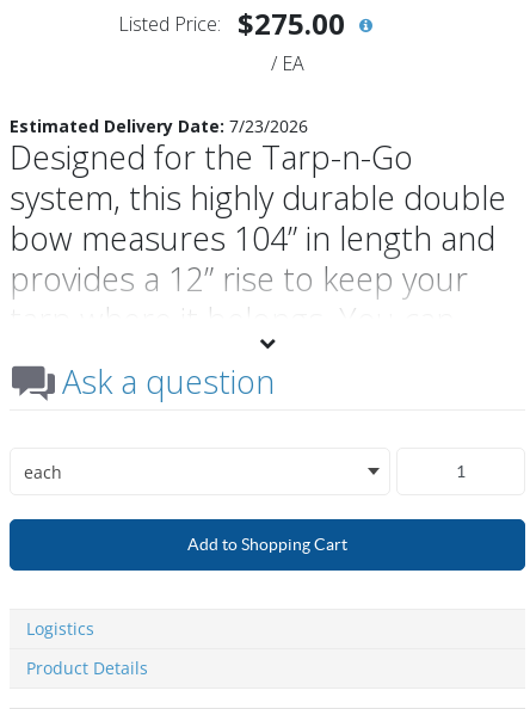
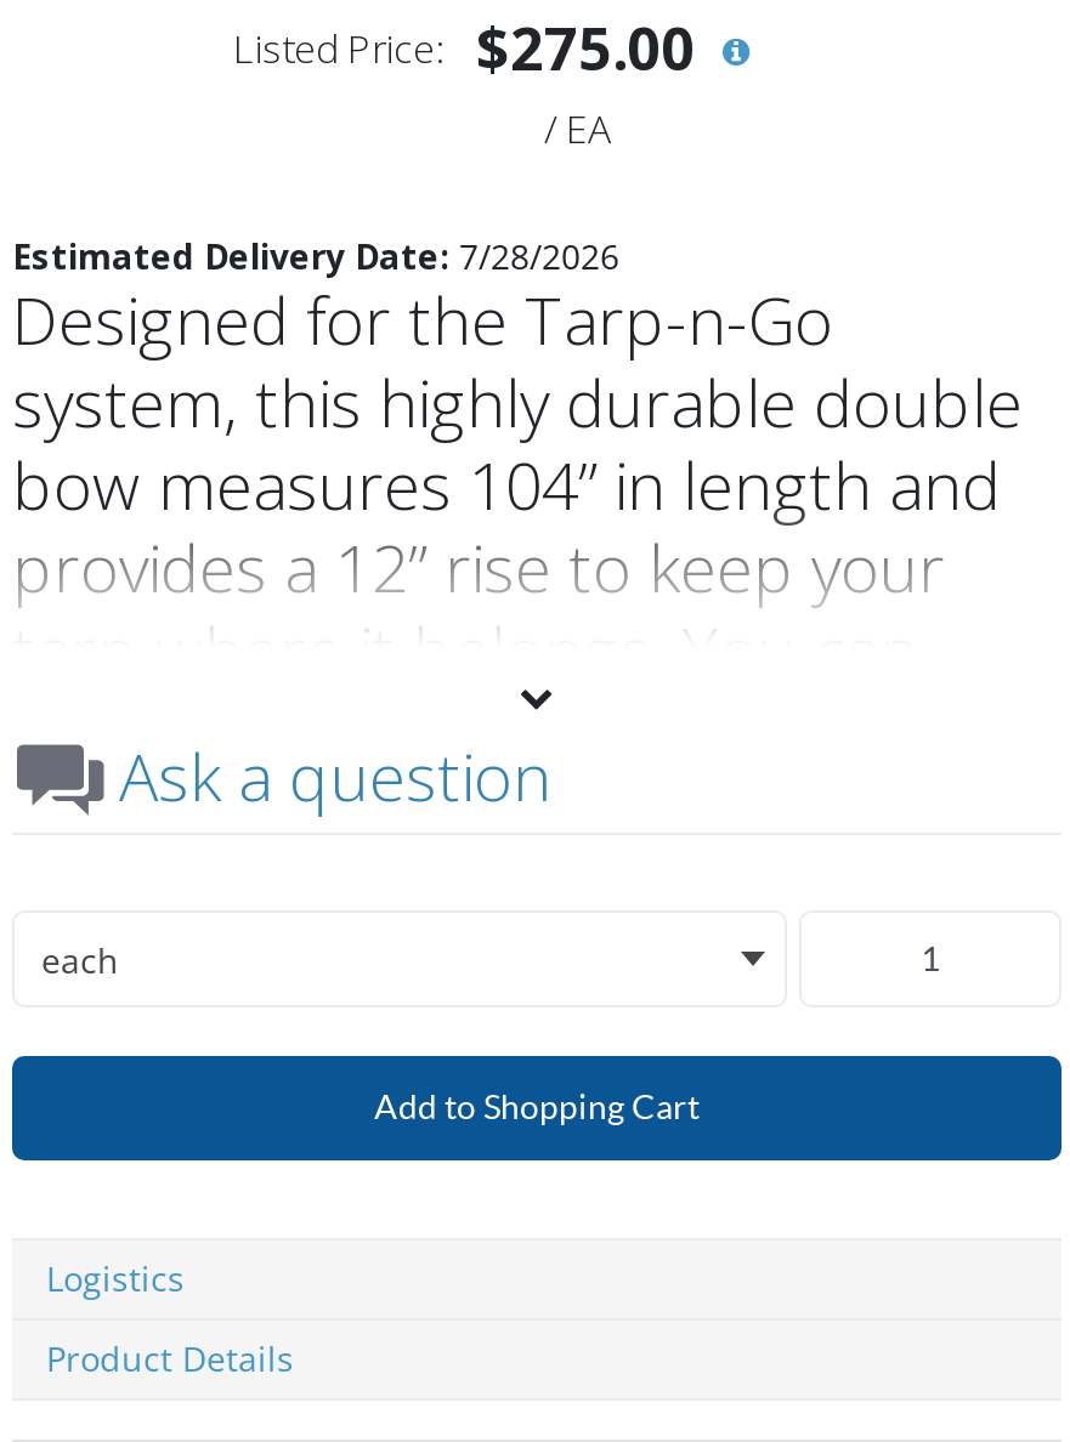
- Estimated Delivery Date: 7/23/2026
+ Estimated Delivery Date: 7/28/2026
